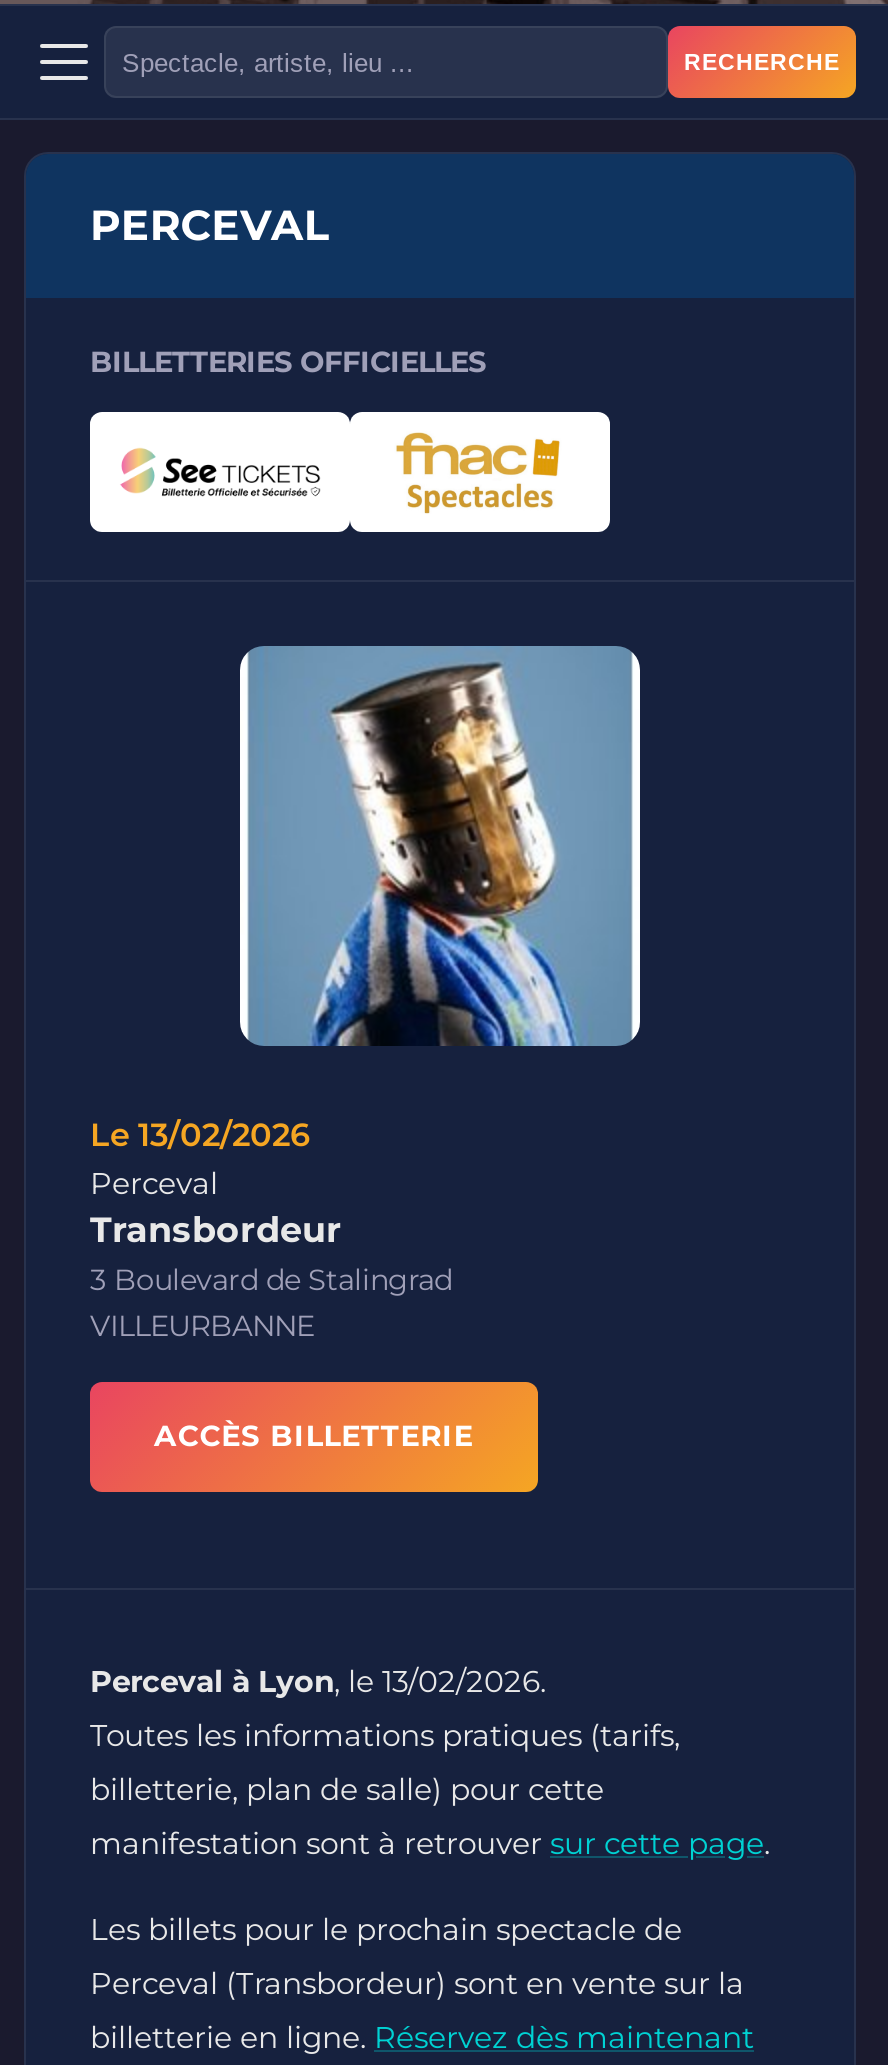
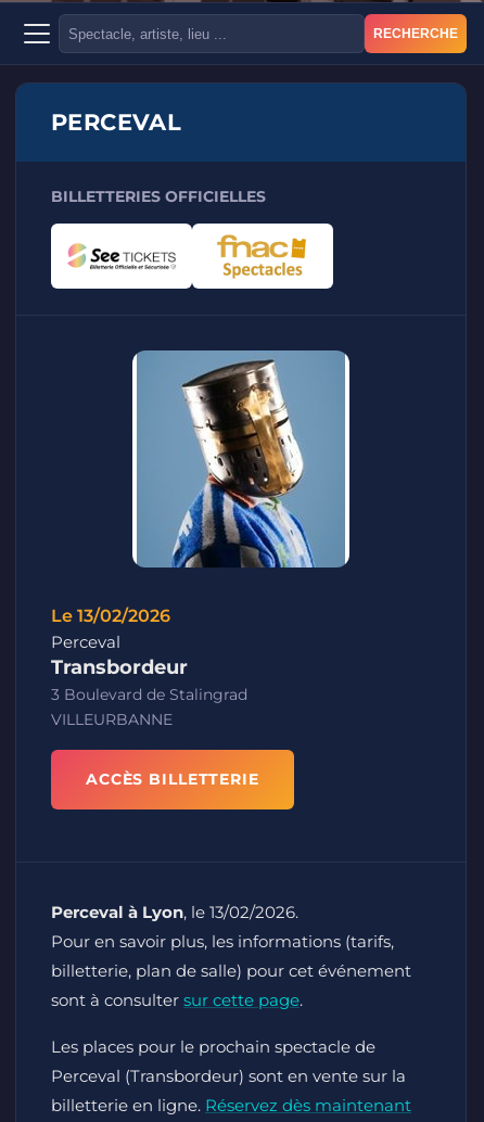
- Toutes les informations pratiques (tarifs,
- billetterie, plan de salle) pour cette
- manifestation sont à retrouver sur cette page.
+ Pour en savoir plus, les informations (tarifs,
+ billetterie, plan de salle) pour cet événement
+ sont à consulter sur cette page.

- Les billets pour le prochain spectacle de
+ Les places pour le prochain spectacle de
